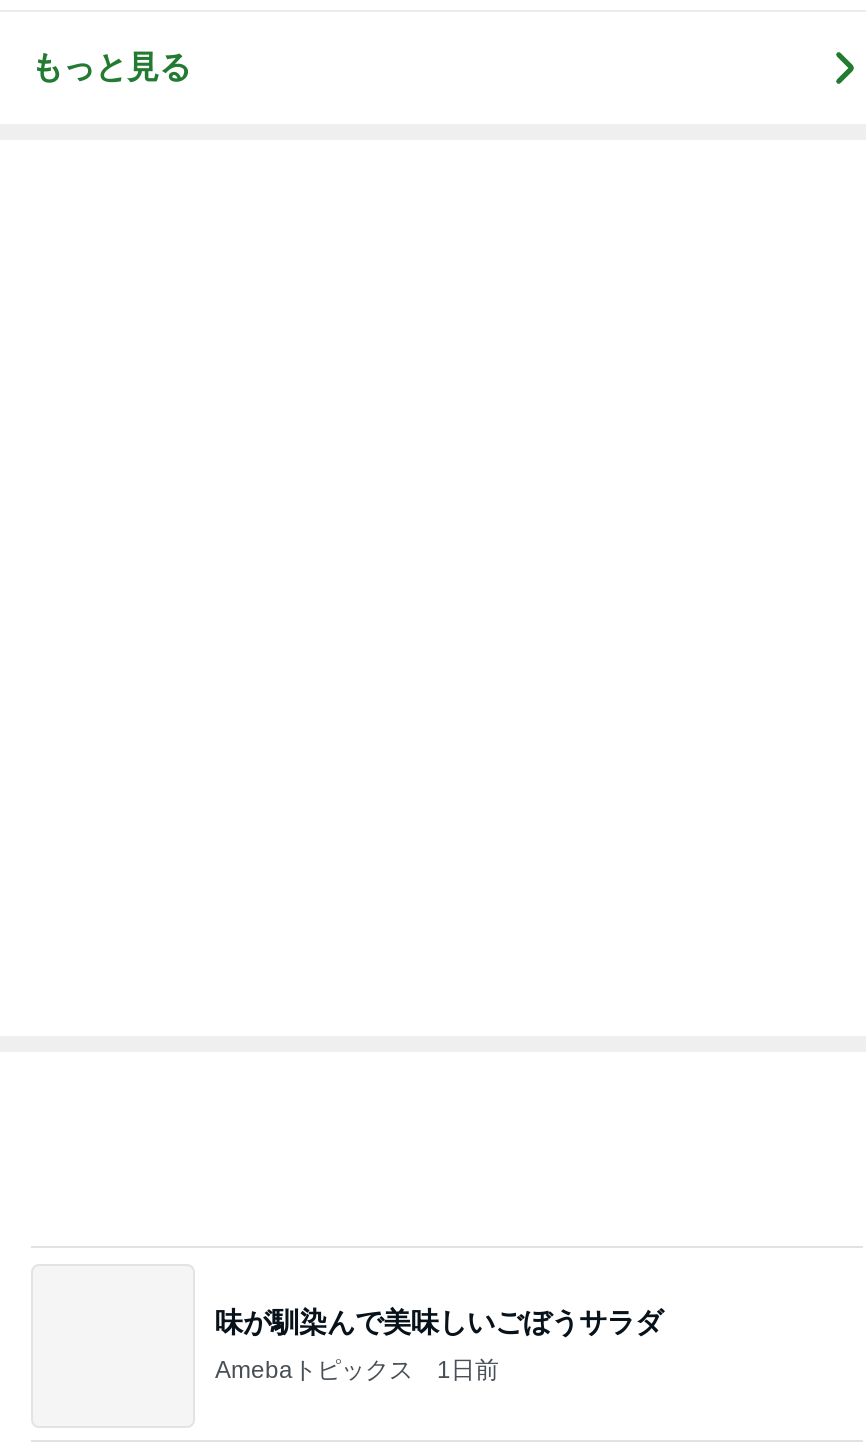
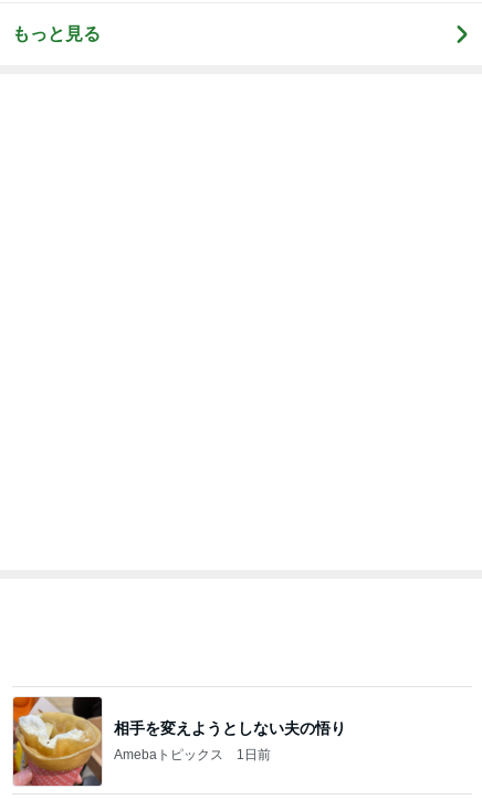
+ [image]

- 味が馴染んで美味しいごぼうサラダ
+ 相手を変えようとしない夫の悟り
